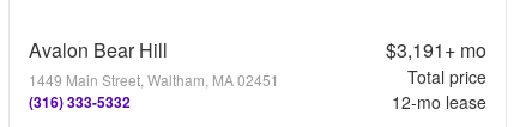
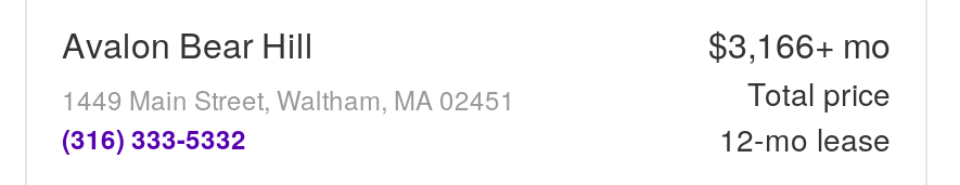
- $3,191+ mo
+ $3,166+ mo
